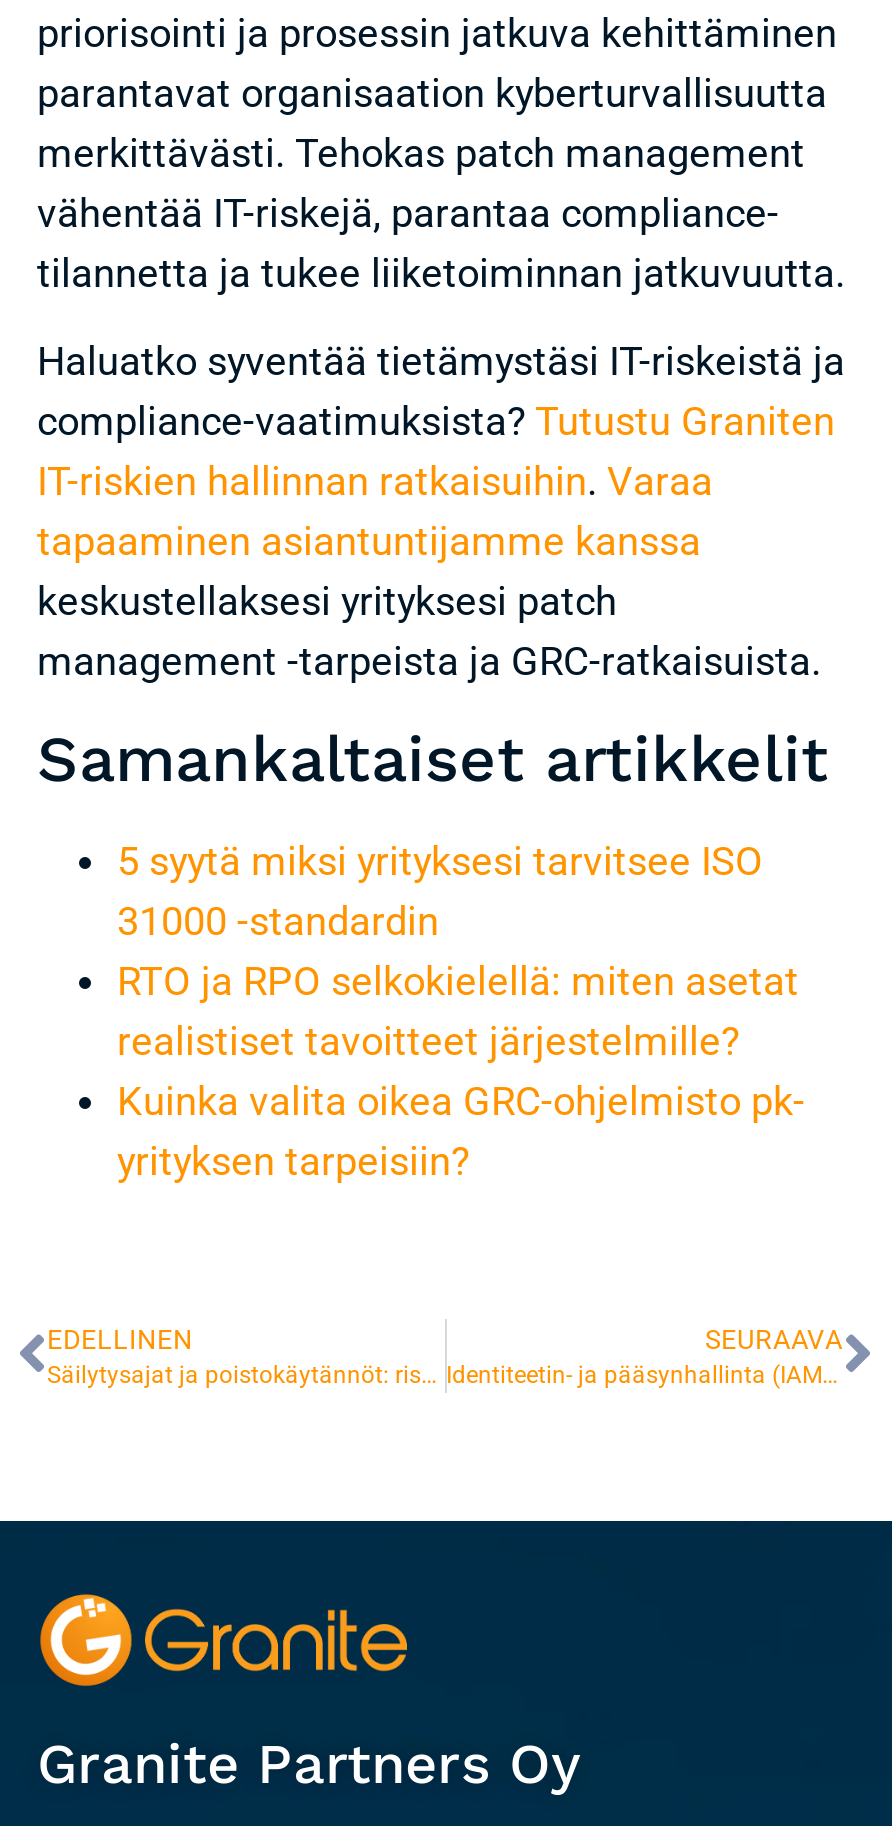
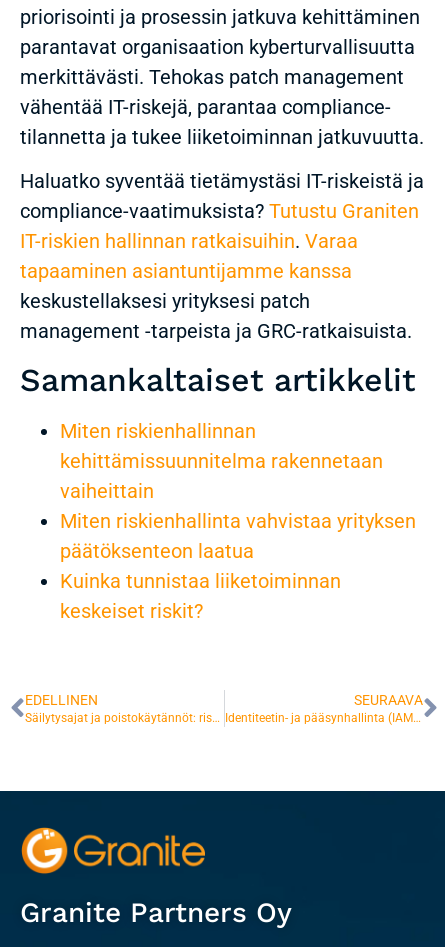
- 5 syytä miksi yrityksesi tarvitsee ISO
- 31000 -standardin
- RTO ja RPO selkokielellä: miten asetat
- realistiset tavoitteet järjestelmille?
- Kuinka valita oikea GRC-ohjelmisto pk-
- yrityksen tarpeisiin?
+ Miten riskienhallinnan
+ kehittämissuunnitelma rakennetaan
+ vaiheittain
+ Miten riskienhallinta vahvistaa yrityksen
+ päätöksenteon laatua
+ Kuinka tunnistaa liiketoiminnan
+ keskeiset riskit?
